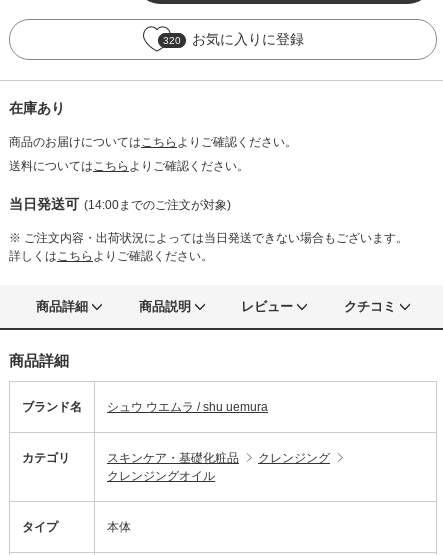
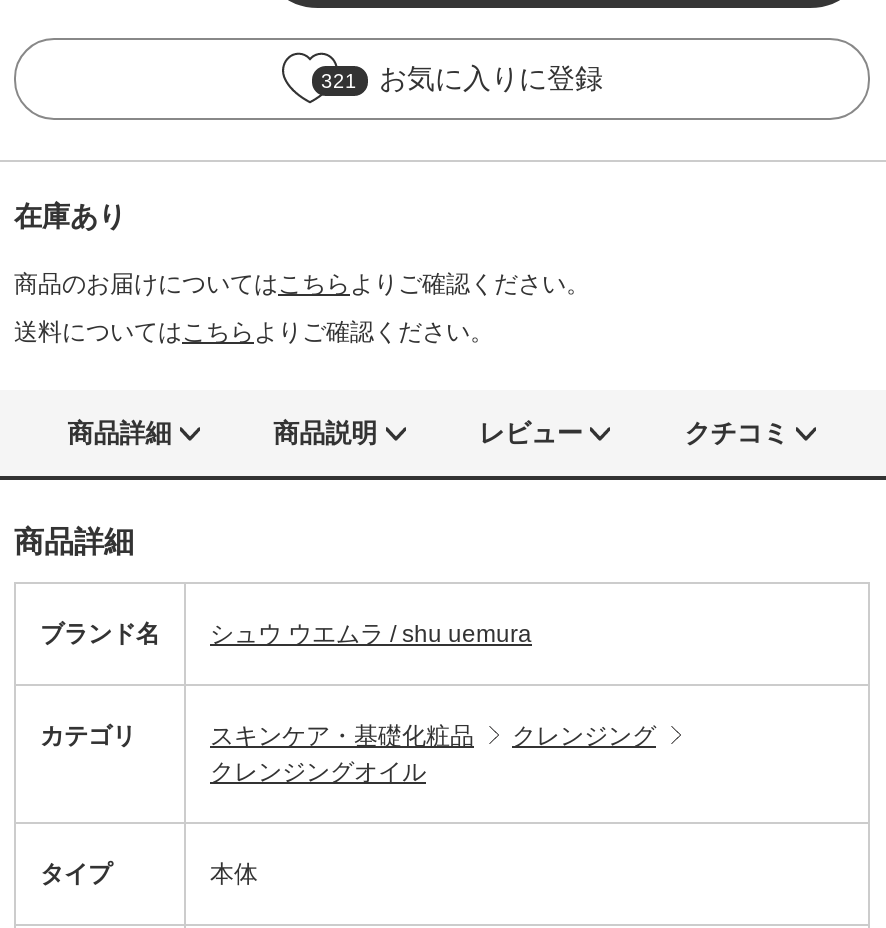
- 320 お気に入りに登録
+ 321 お気に入りに登録

- 当日発送可 (14:00までのご注文が対象)
- ※ ご注文内容・出荷状況によっては当日発送できない場合もございます。
- 詳しくはこちらよりご確認ください。
